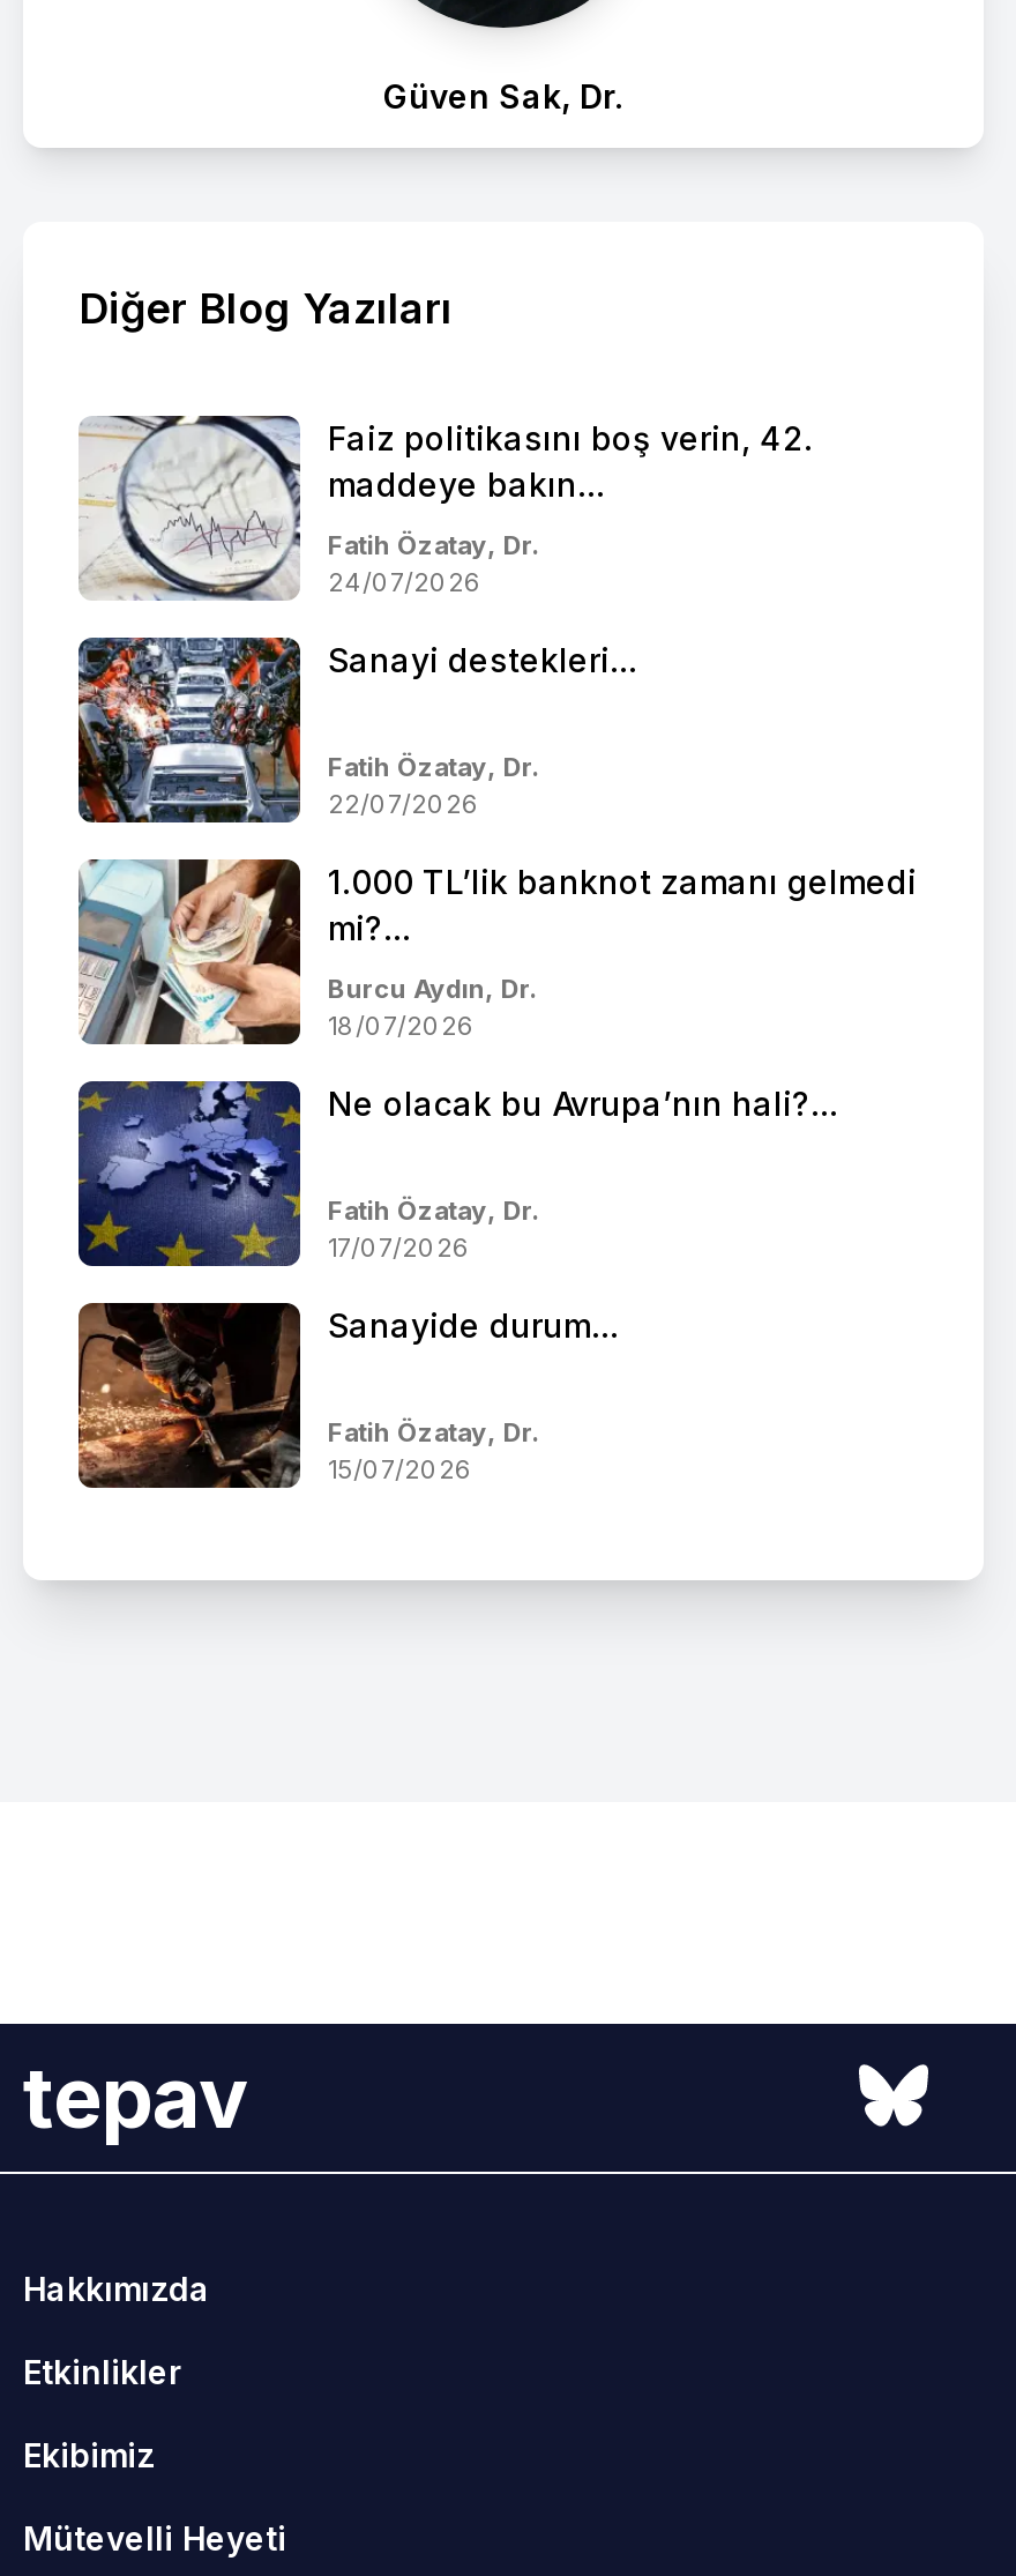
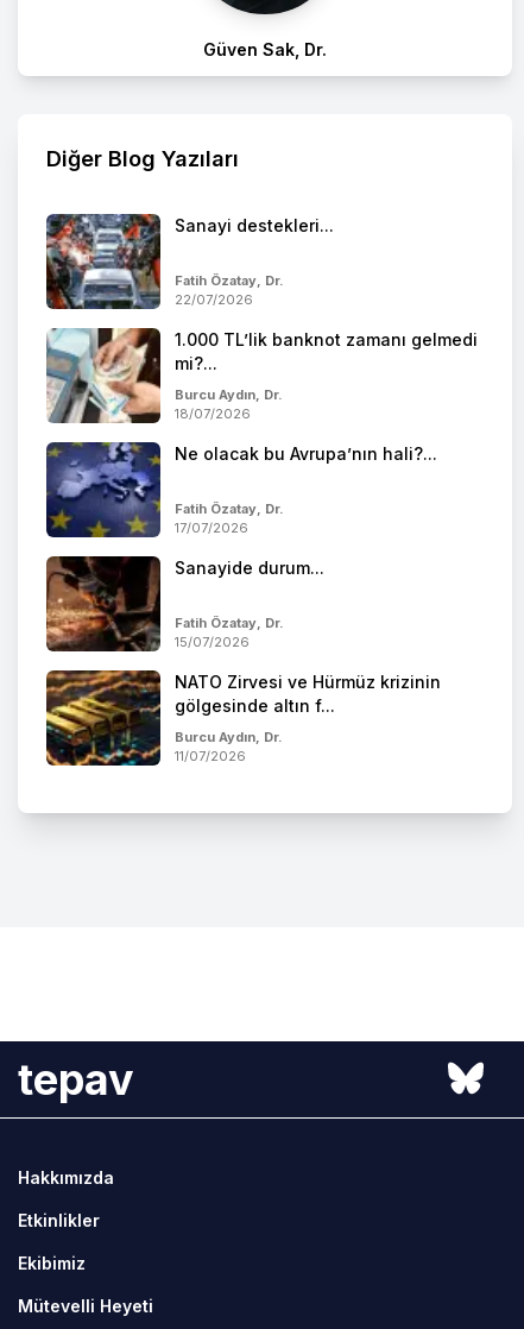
- [image]
- Faiz politikasını boş verin, 42.
- maddeye bakın...
- Fatih Özatay, Dr.
- 24/07/2026

moved up: [image] | Sanayi destekleri... | Fatih Özatay, Dr. | ... | Fatih Özatay, Dr. | 15/07/2026

+ [image]
+ NATO Zirvesi ve Hürmüz krizinin
+ gölgesinde altın f...
+ Burcu Aydın, Dr.
+ 11/07/2026
